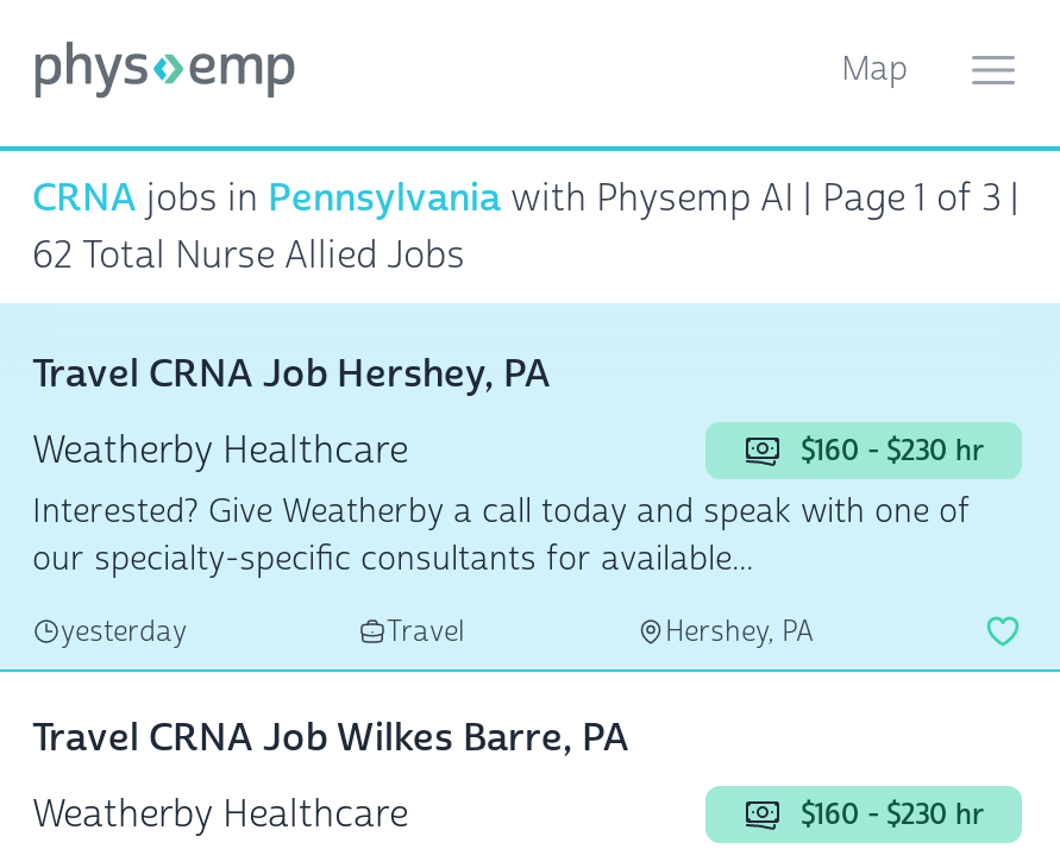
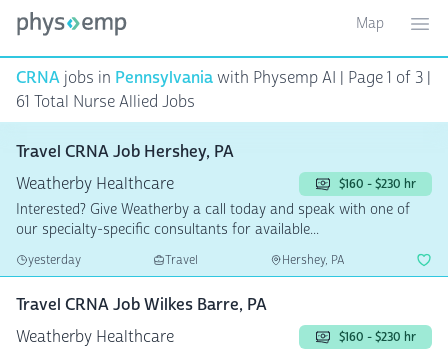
- 62 Total Nurse Allied Jobs
+ 61 Total Nurse Allied Jobs
